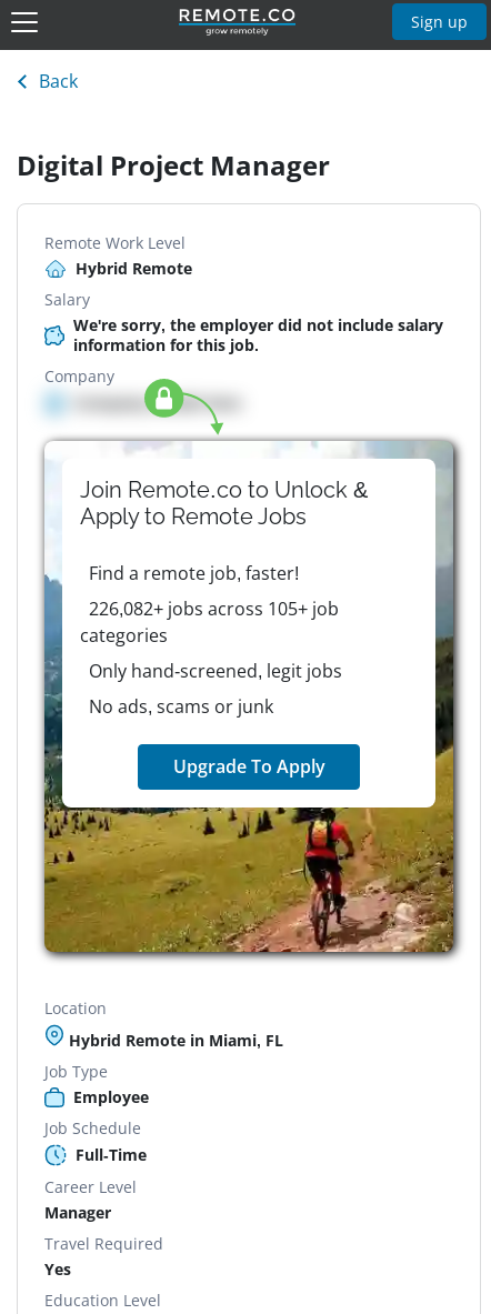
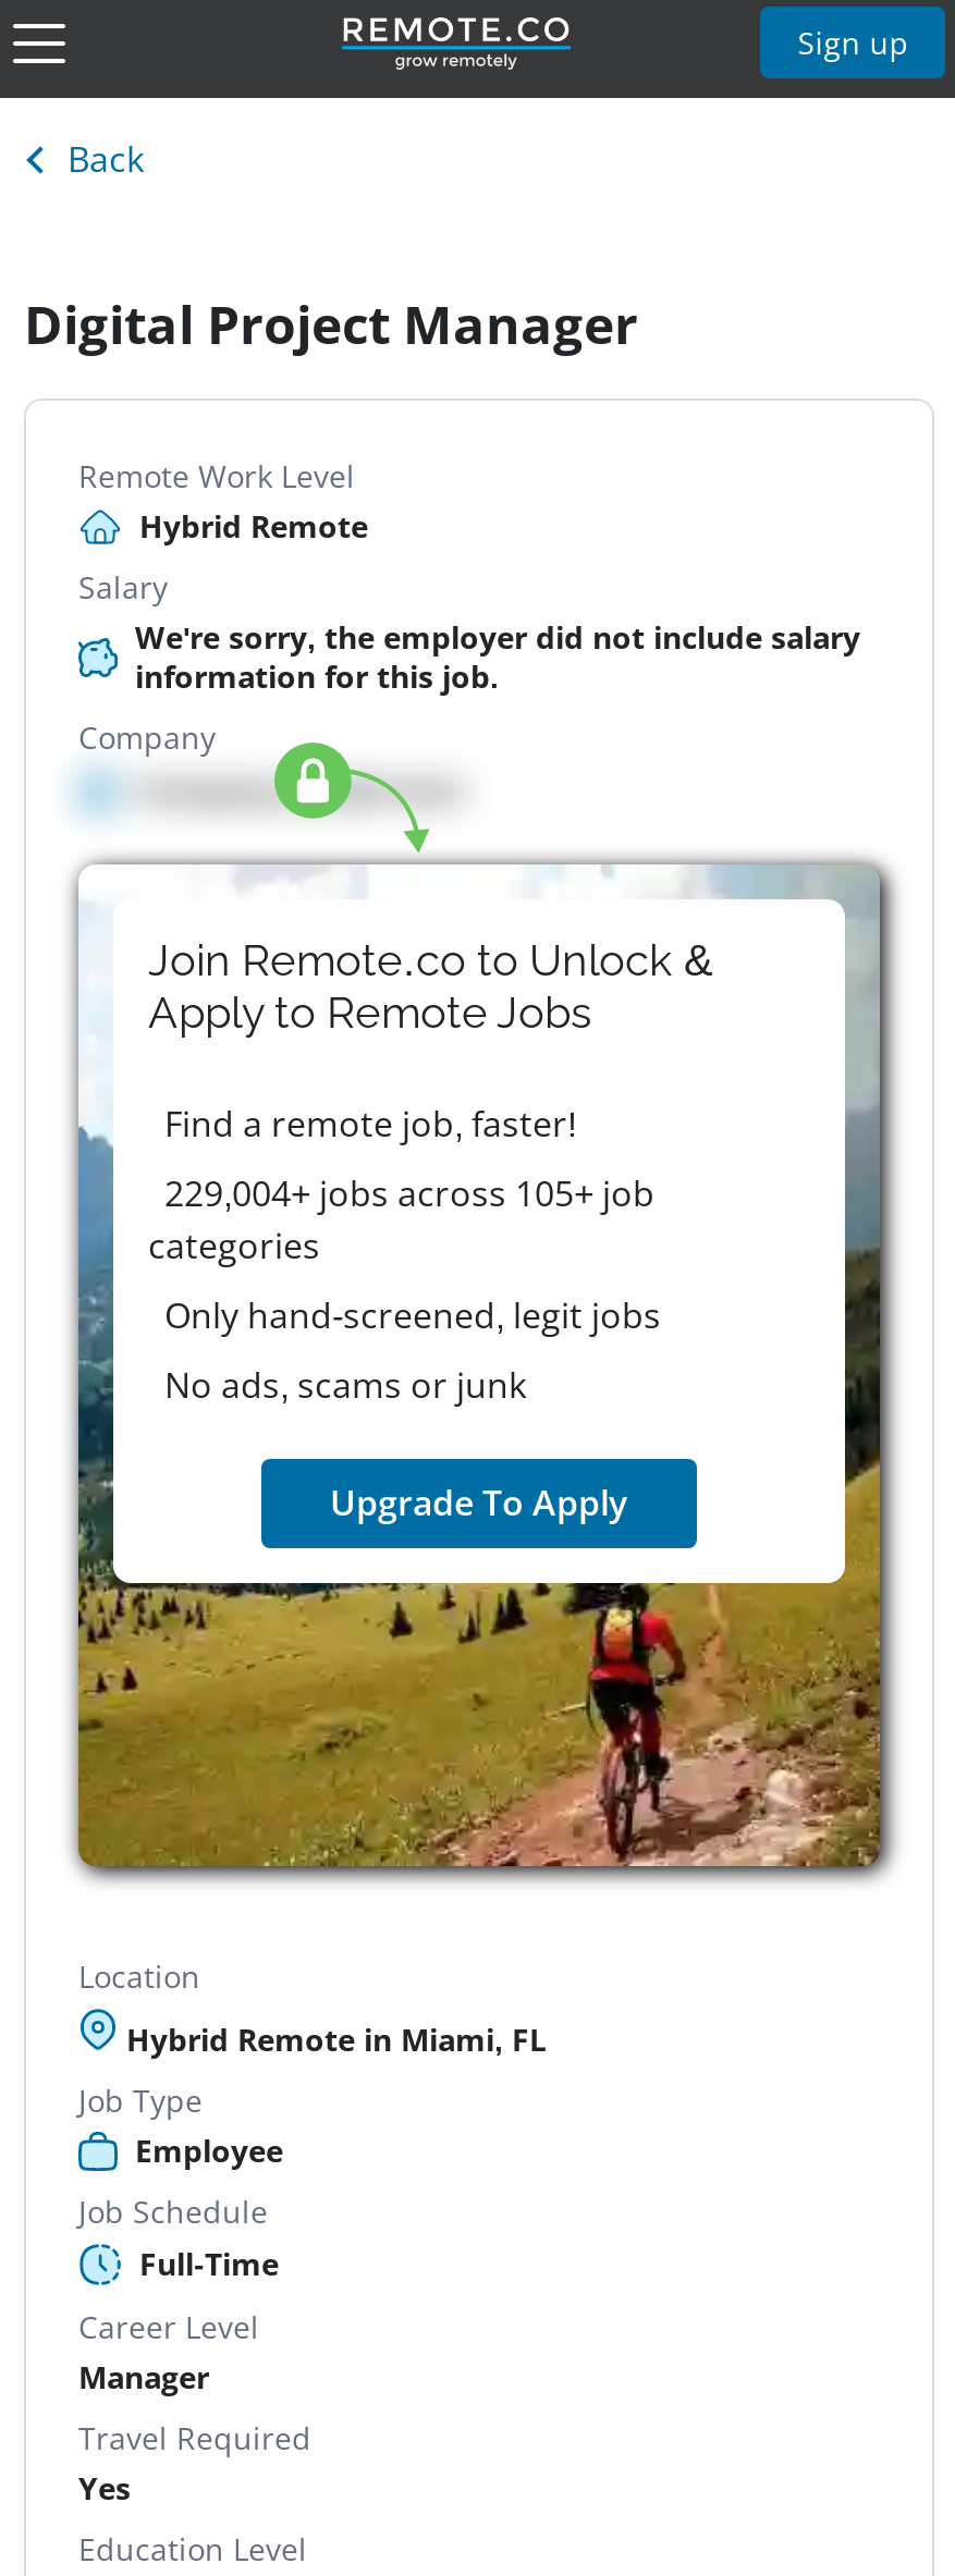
- 226,082+ jobs across 105+ job
+ 229,004+ jobs across 105+ job
